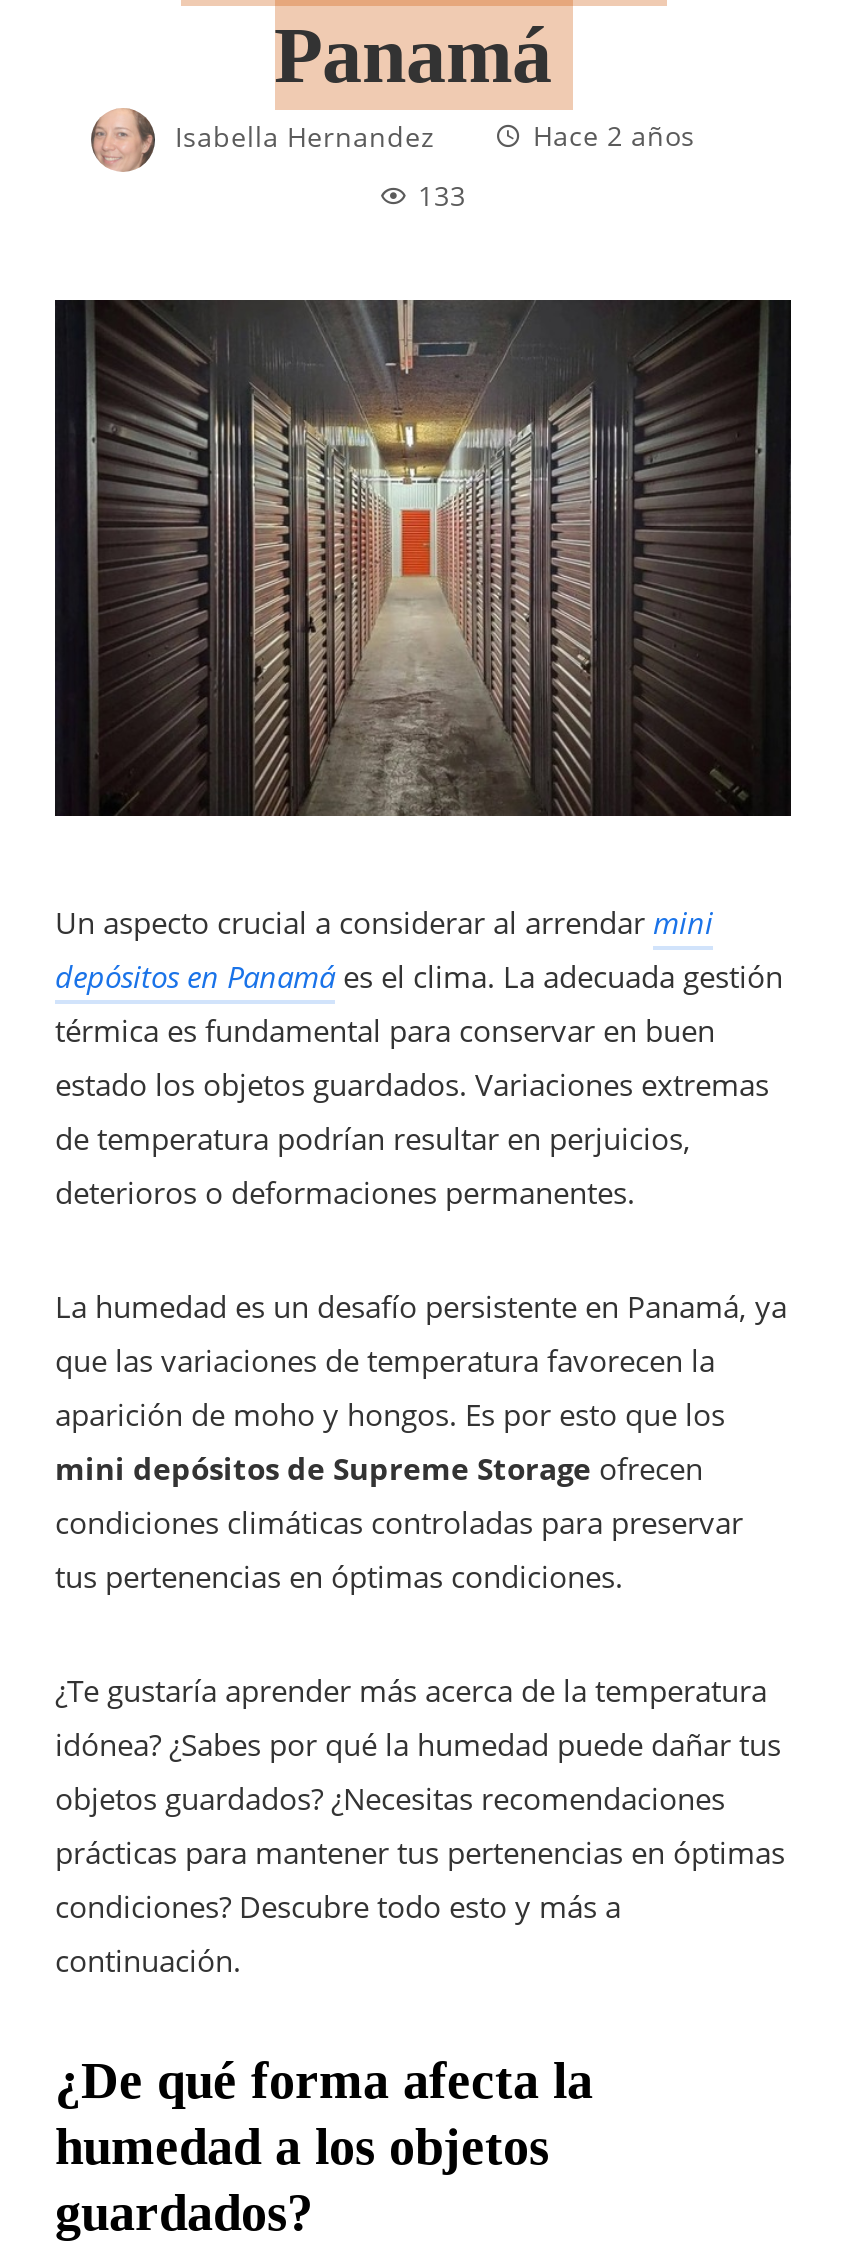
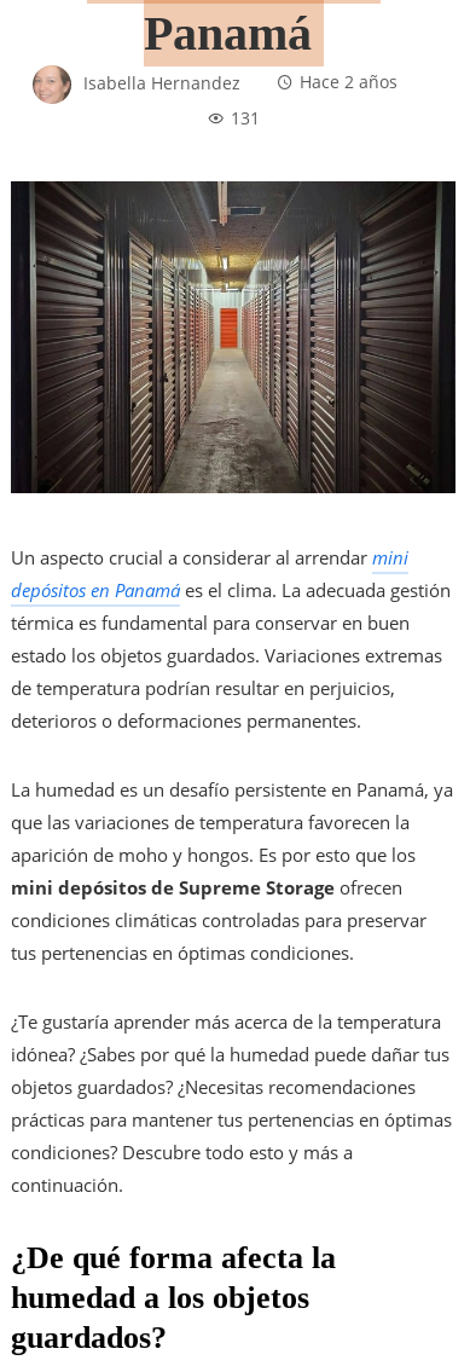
- 133
+ 131
